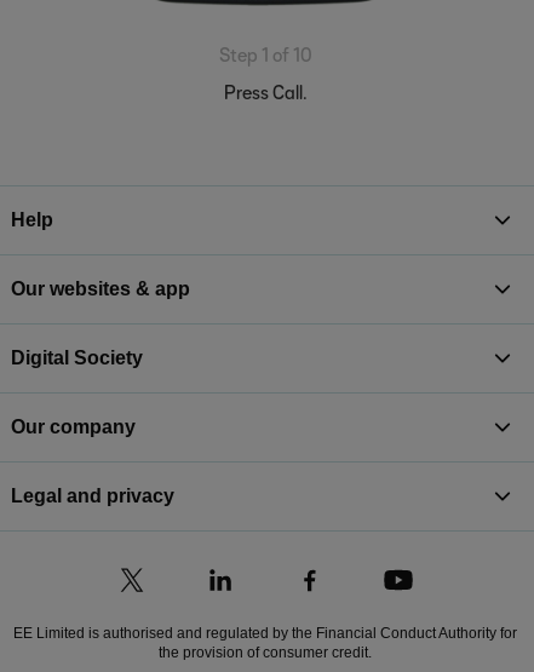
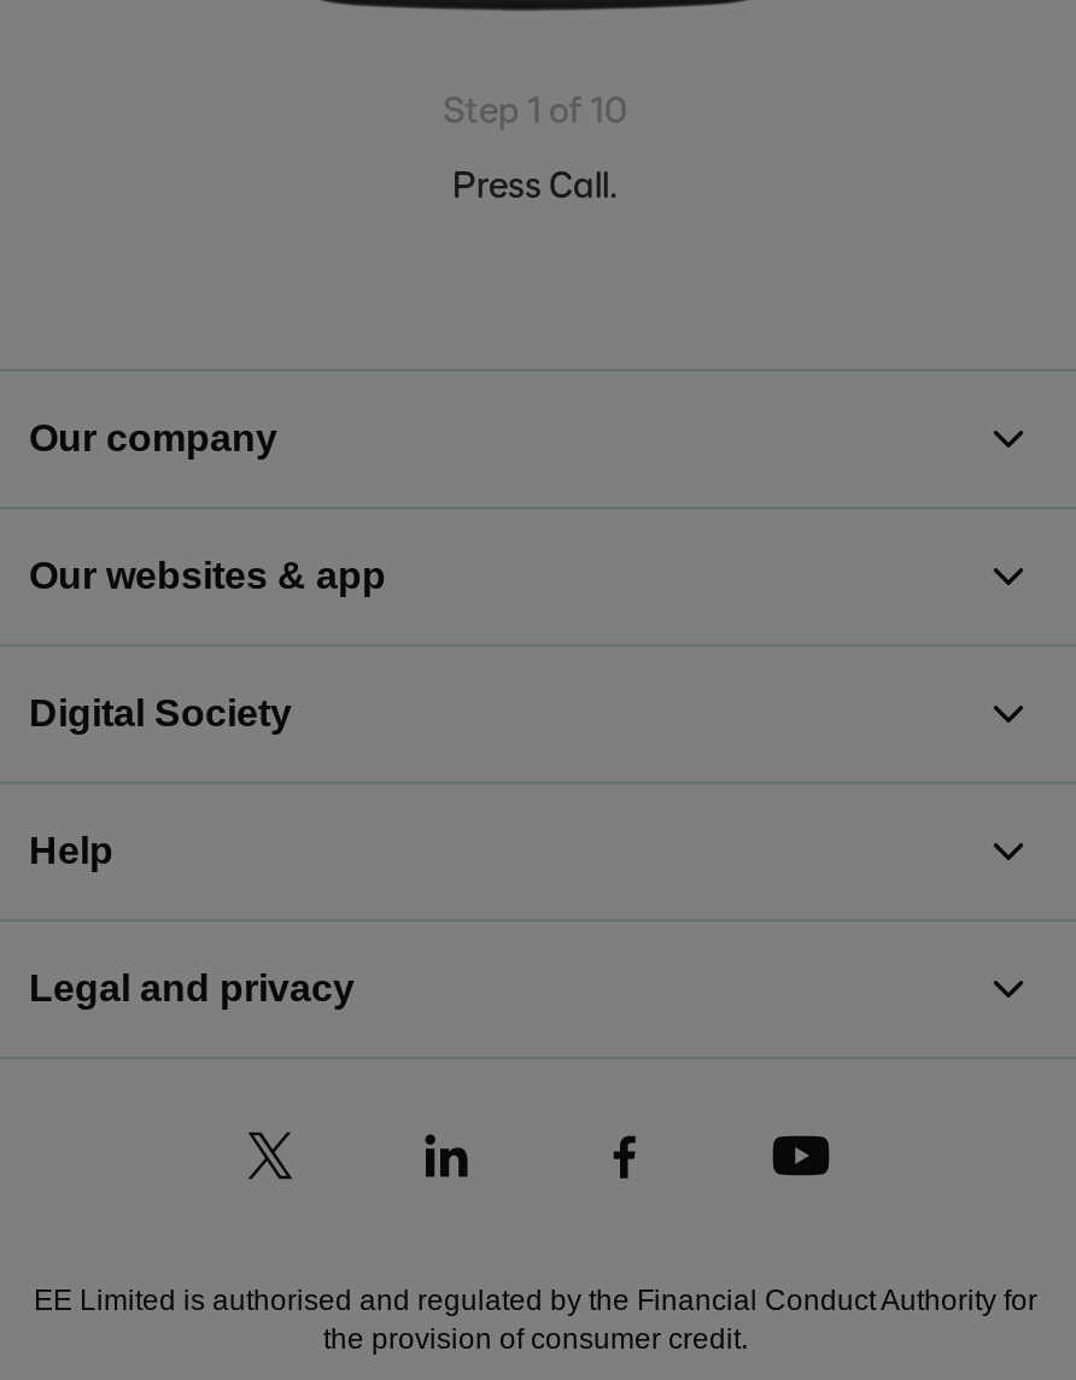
moved down: Help

moved up: Our company
